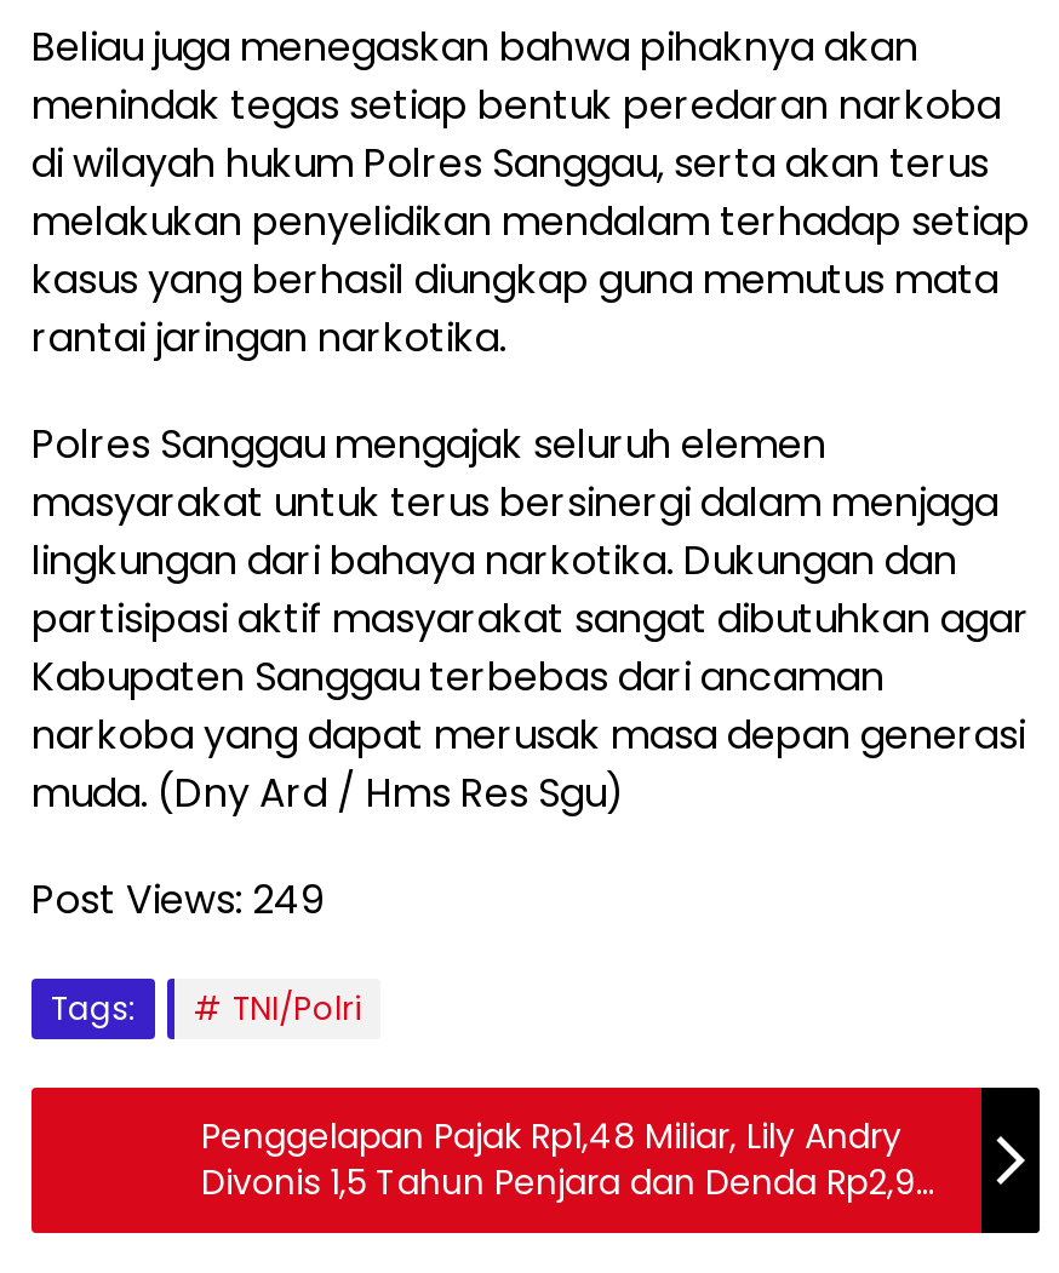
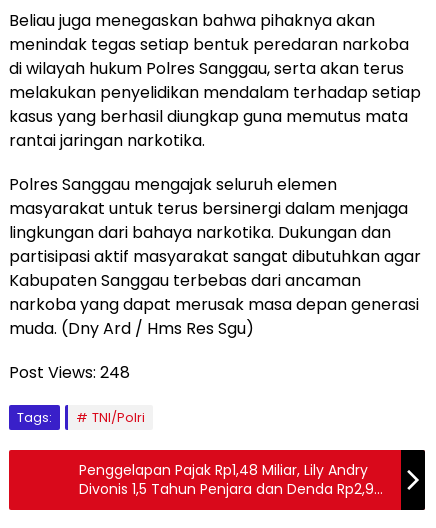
- Post Views: 249
+ Post Views: 248
